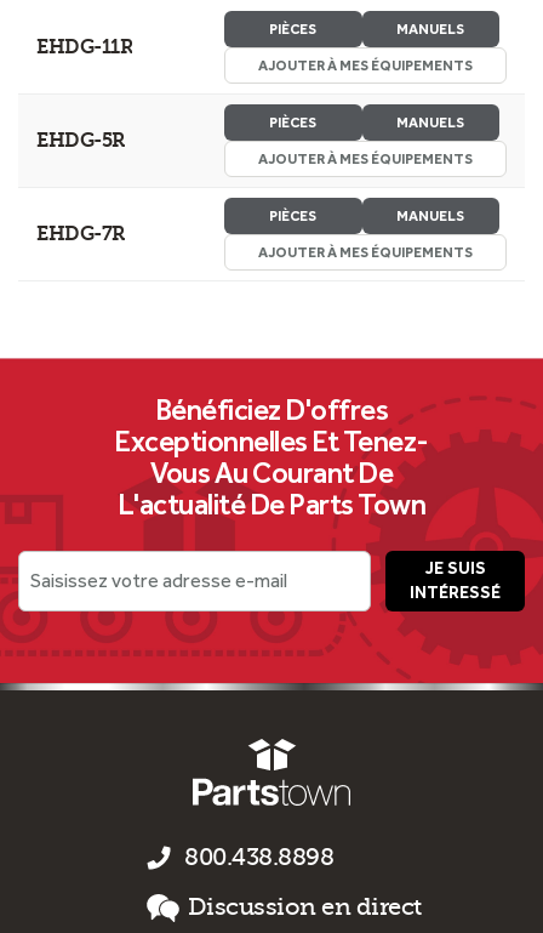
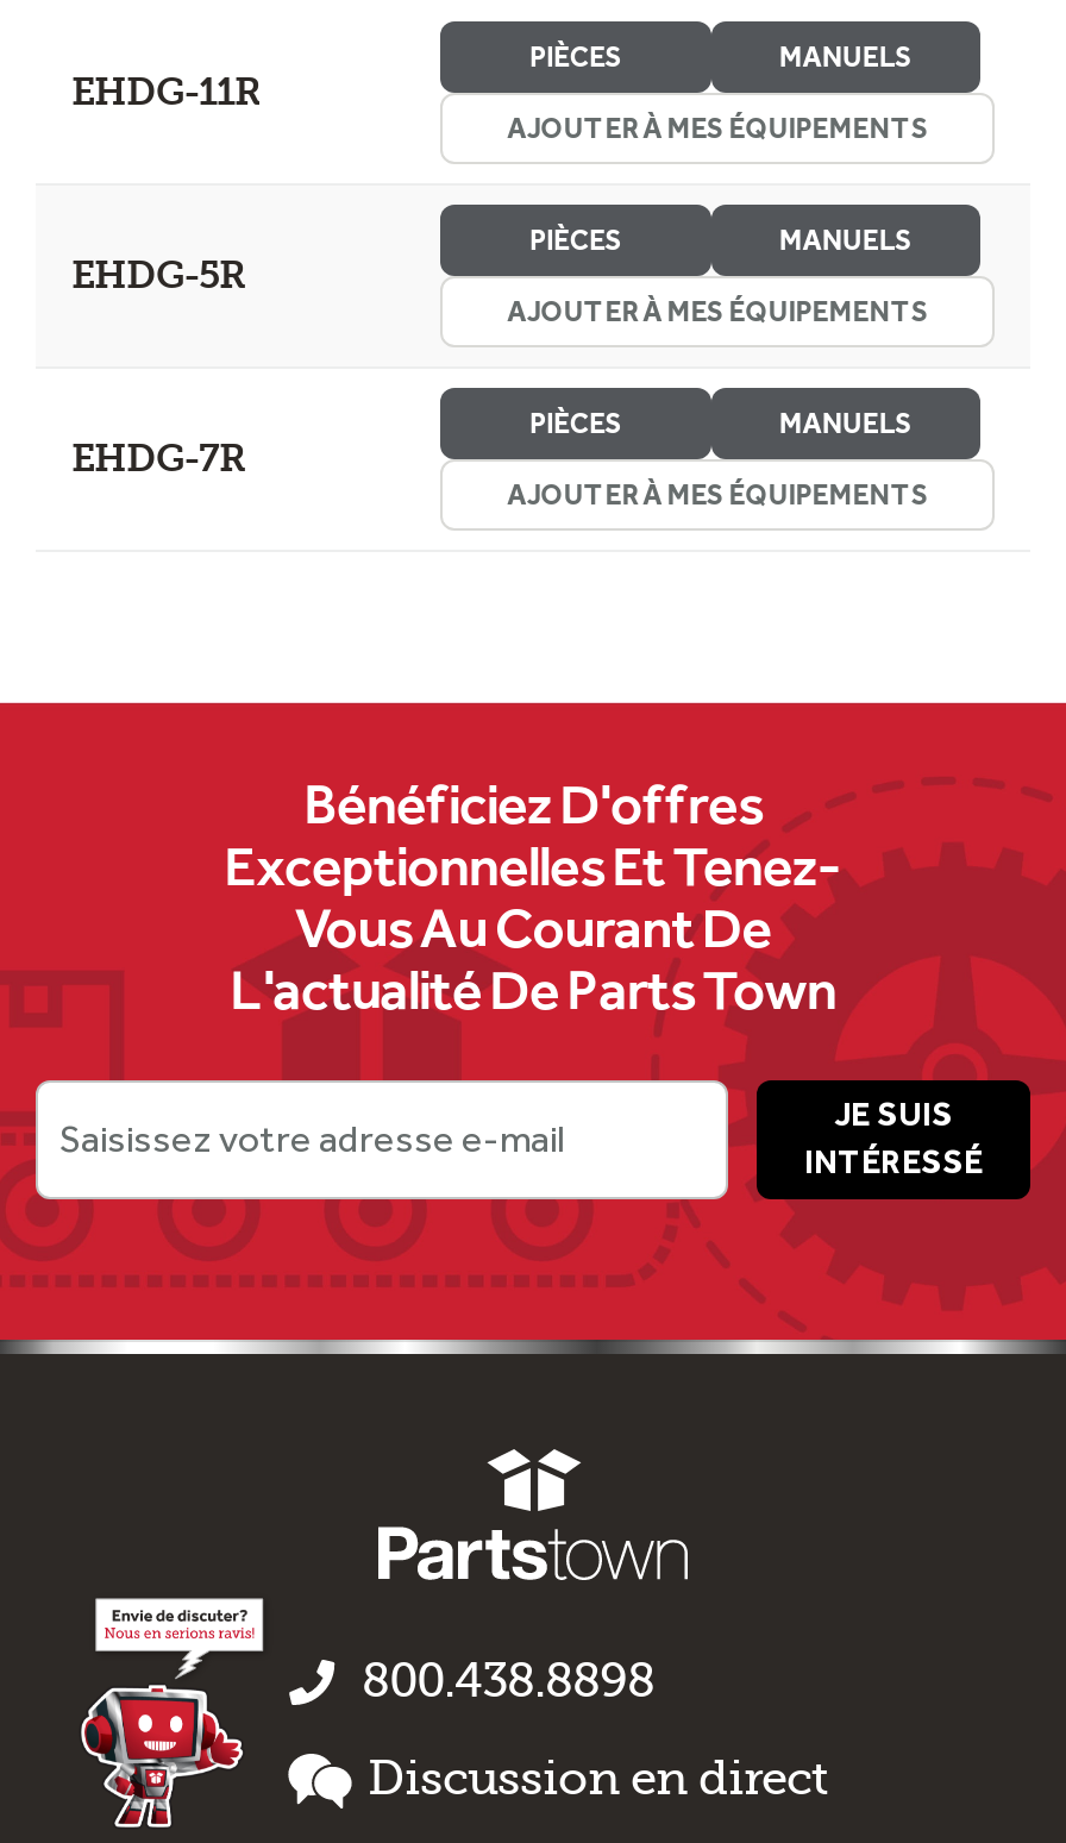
+ [image]
